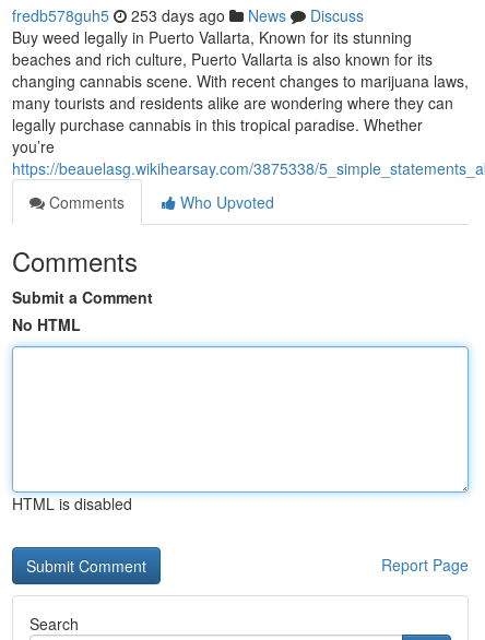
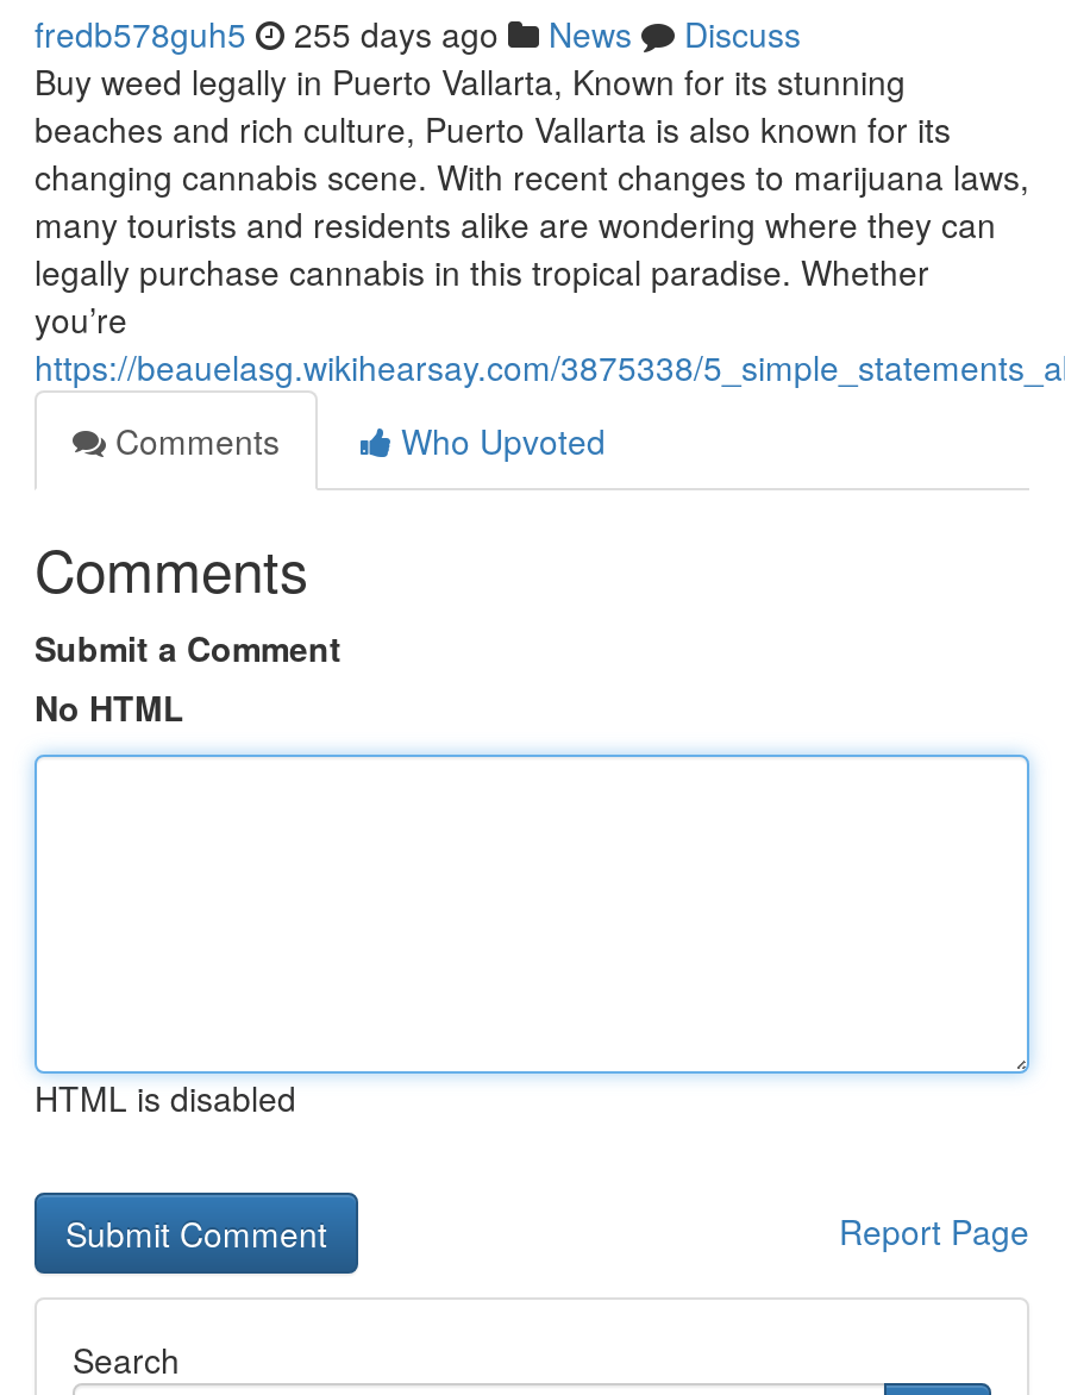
- fredb578guh5 253 days ago News Discuss
+ fredb578guh5 255 days ago News Discuss
